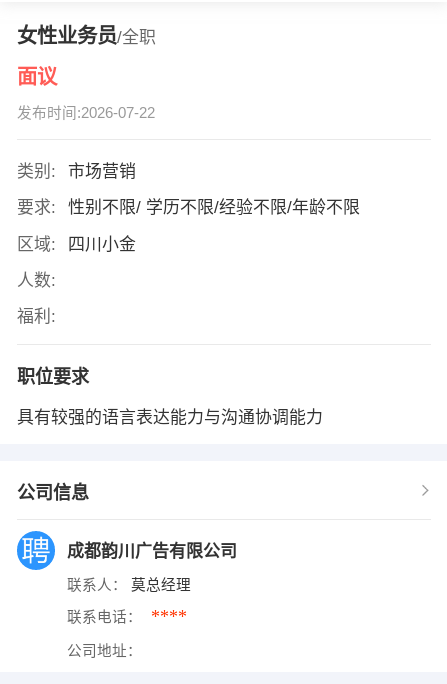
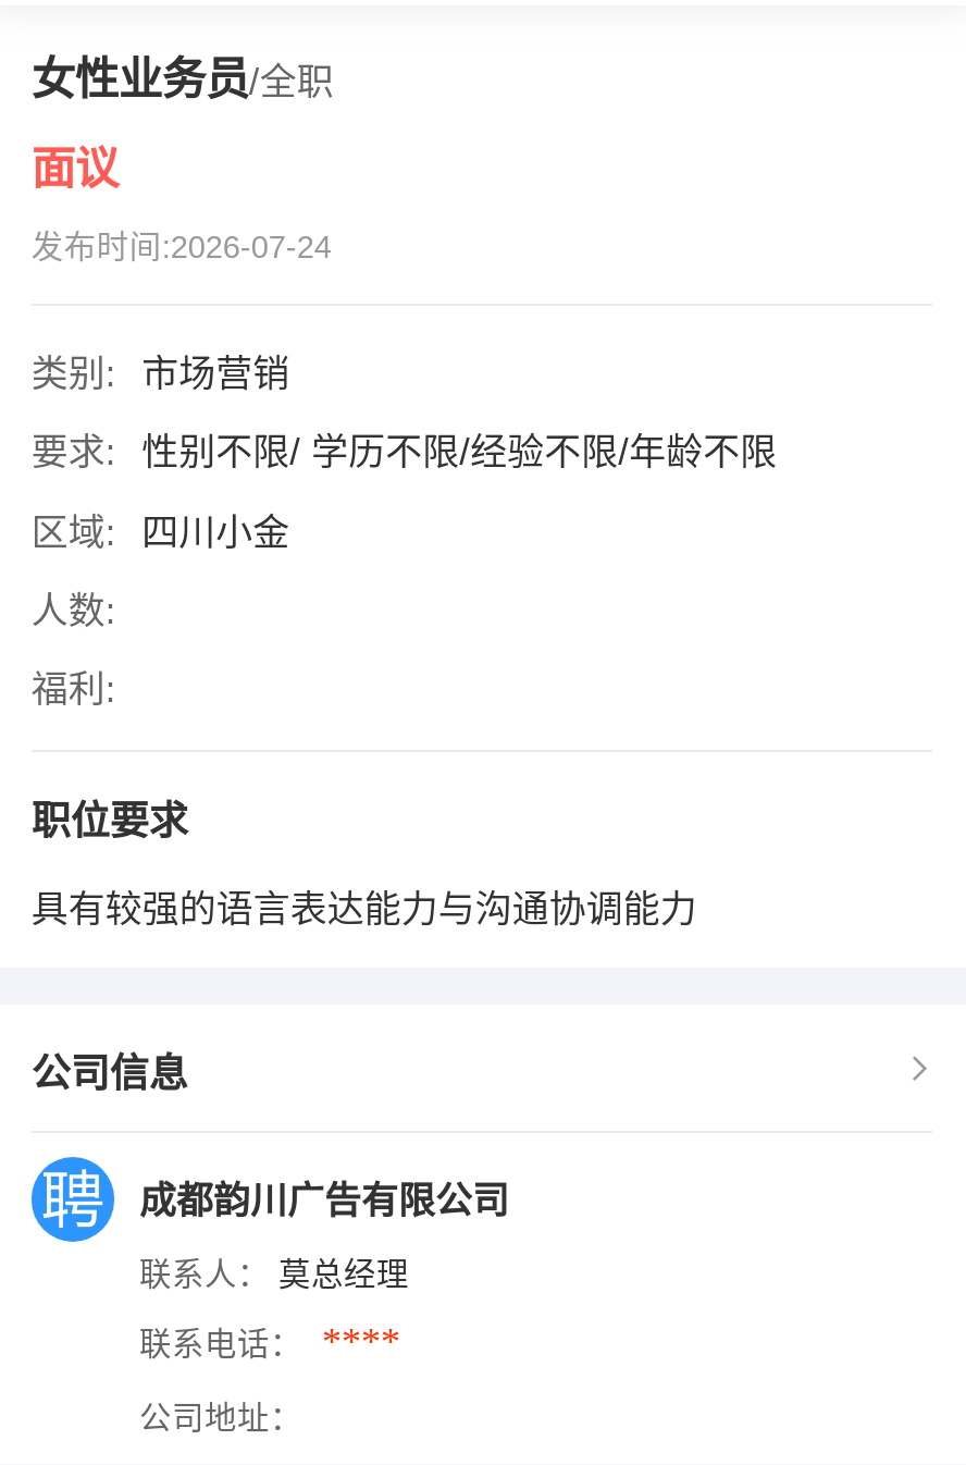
- 发布时间:2026-07-22
+ 发布时间:2026-07-24
